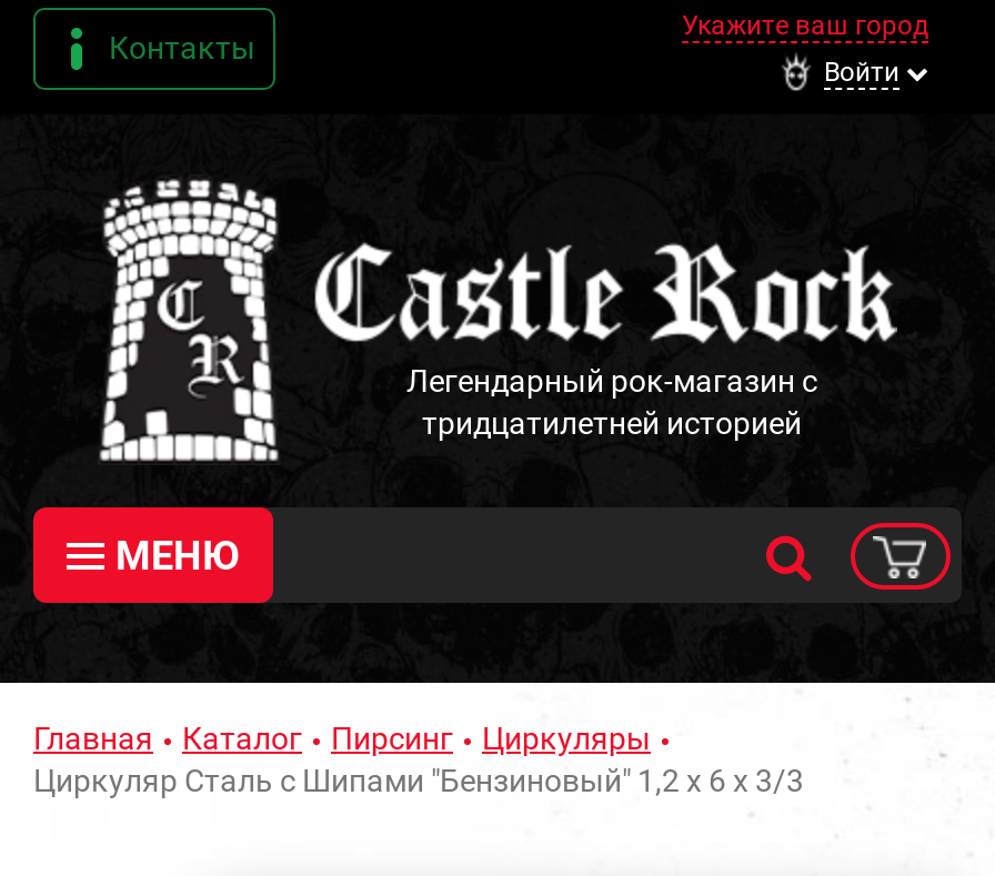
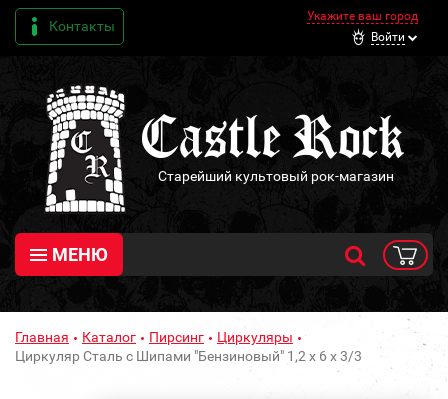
- Легендарный рок-магазин с
- тридцатилетней историей
+ Старейший культовый рок-магазин
